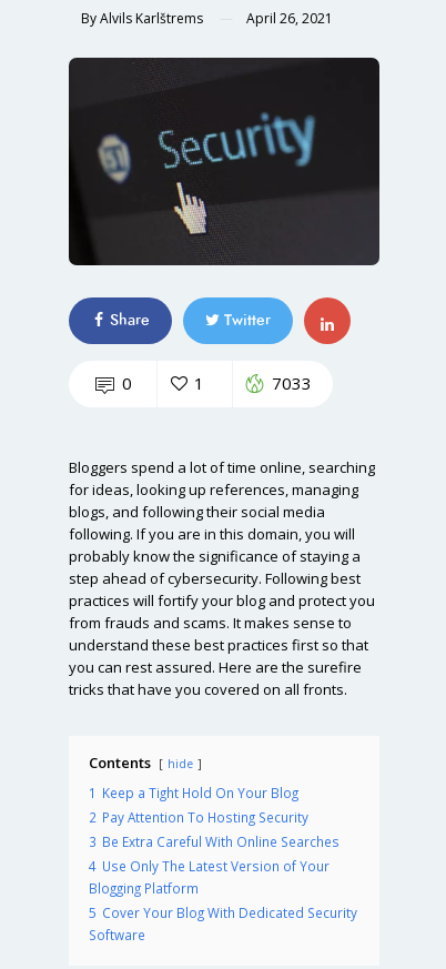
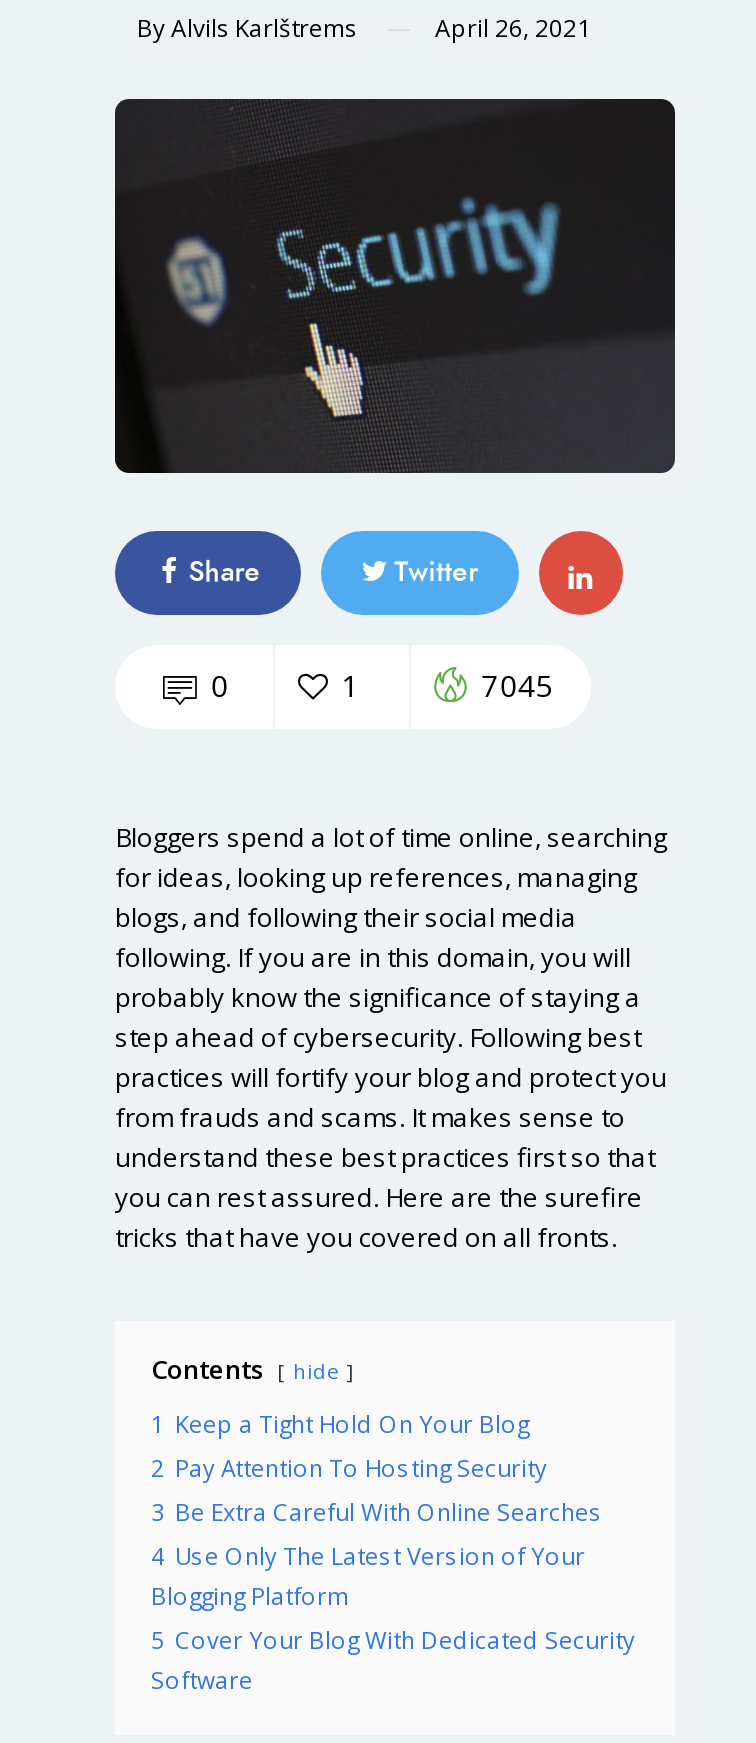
- 7033
+ 7045
